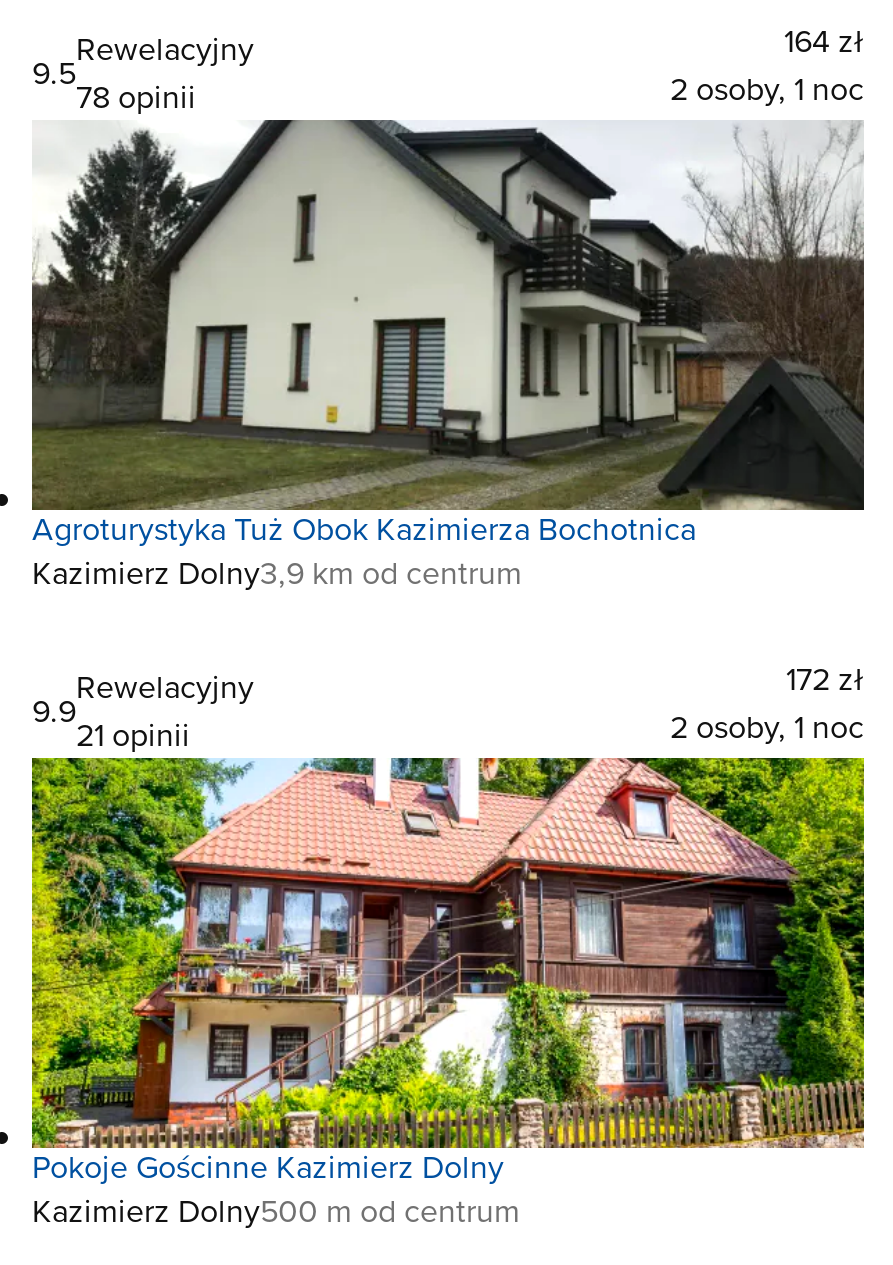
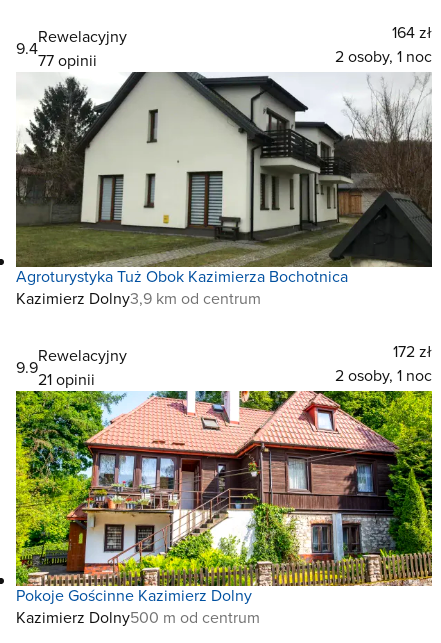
- 9.5
+ 9.4

- 78 opinii
+ 77 opinii
